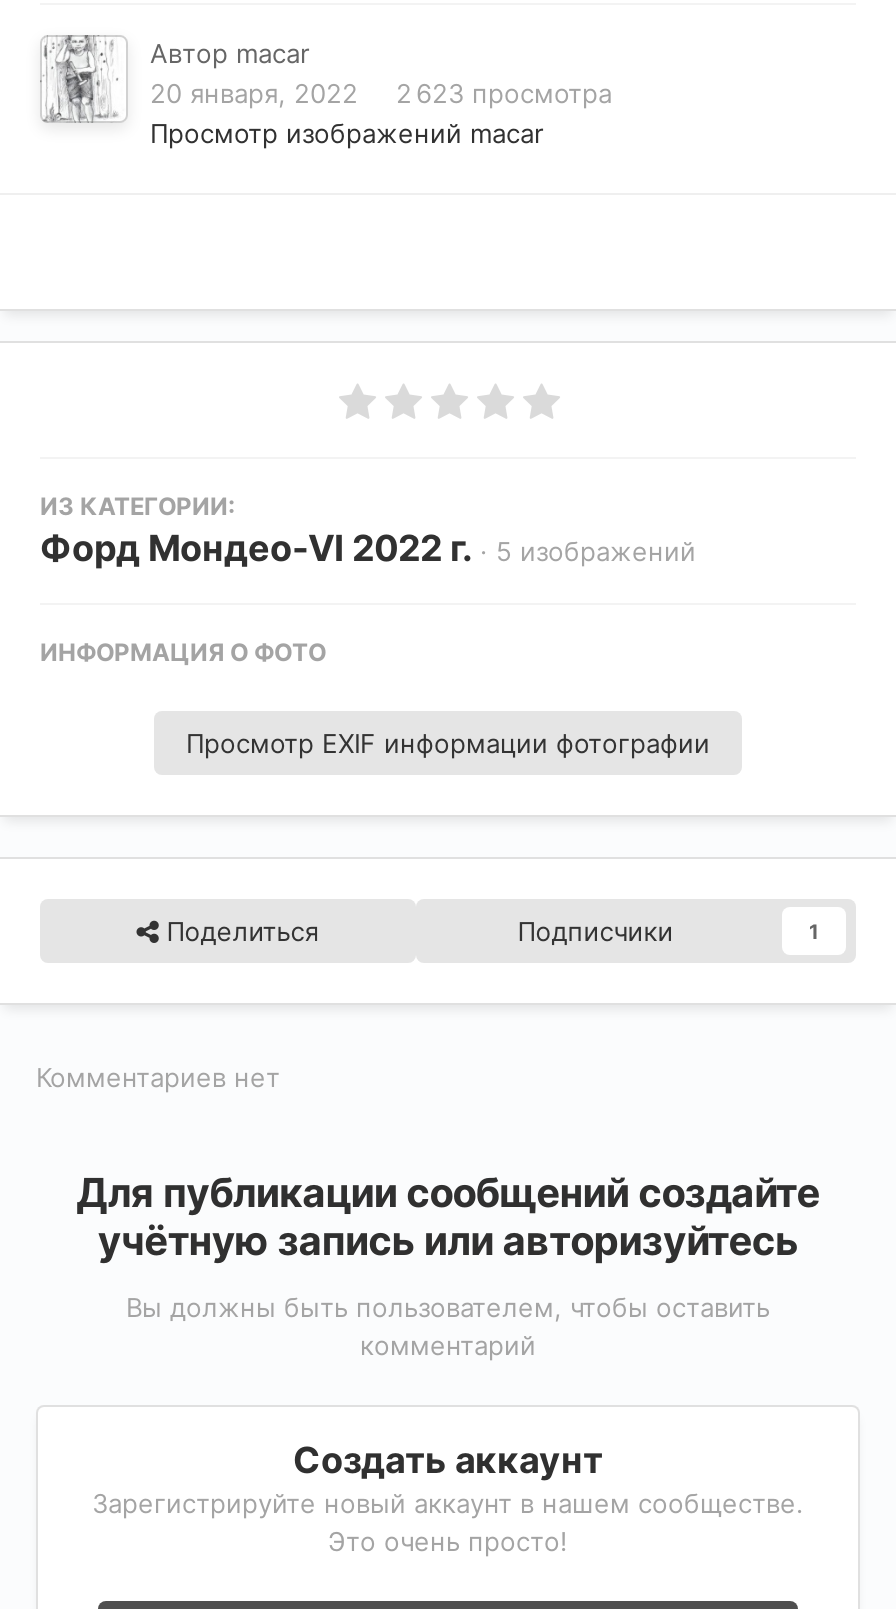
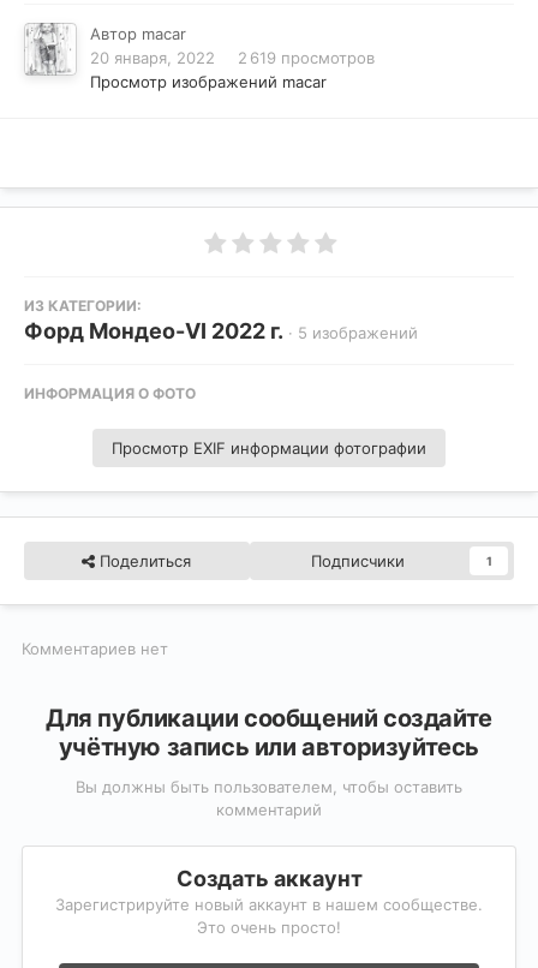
- 20 января, 2022 2 623 просмотра
+ 20 января, 2022 2 619 просмотров
